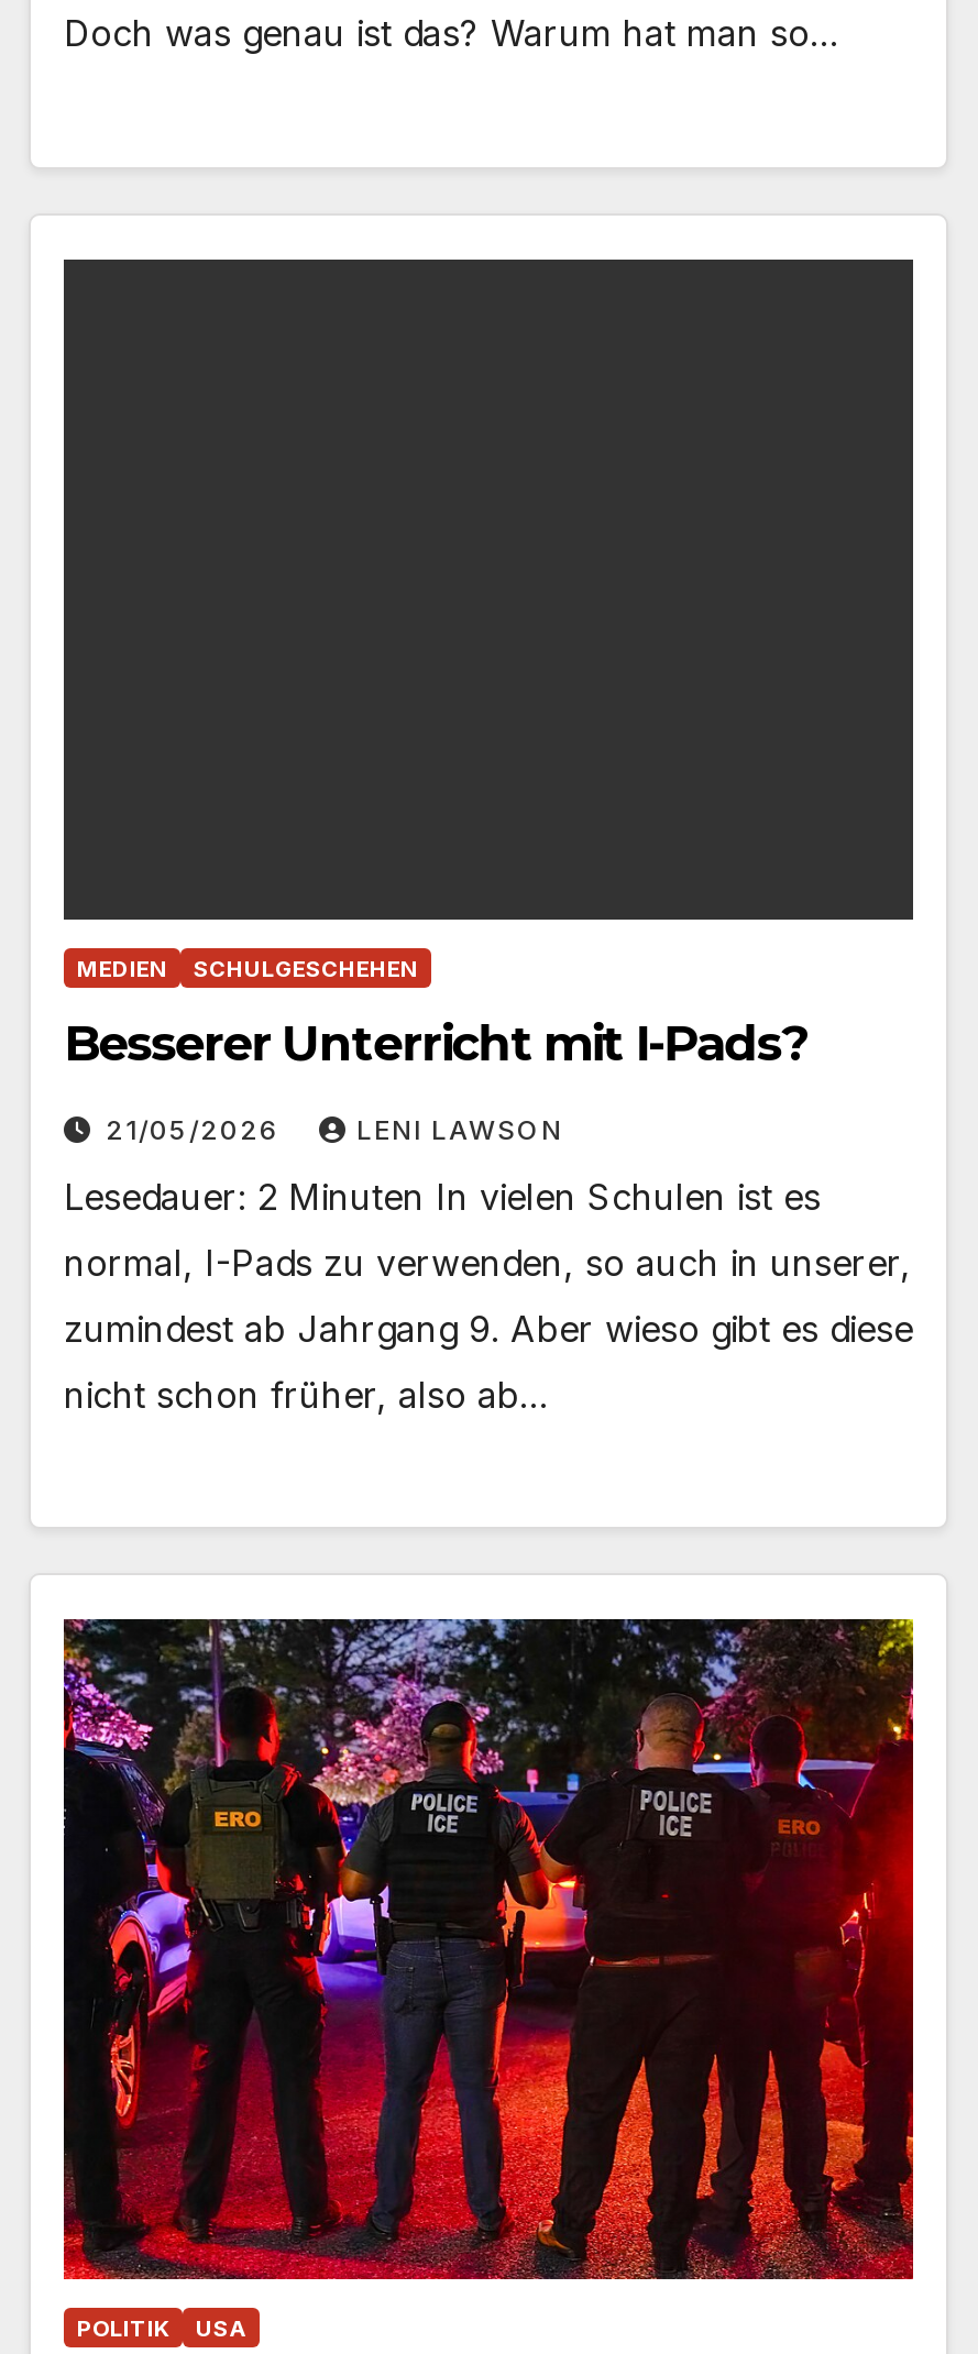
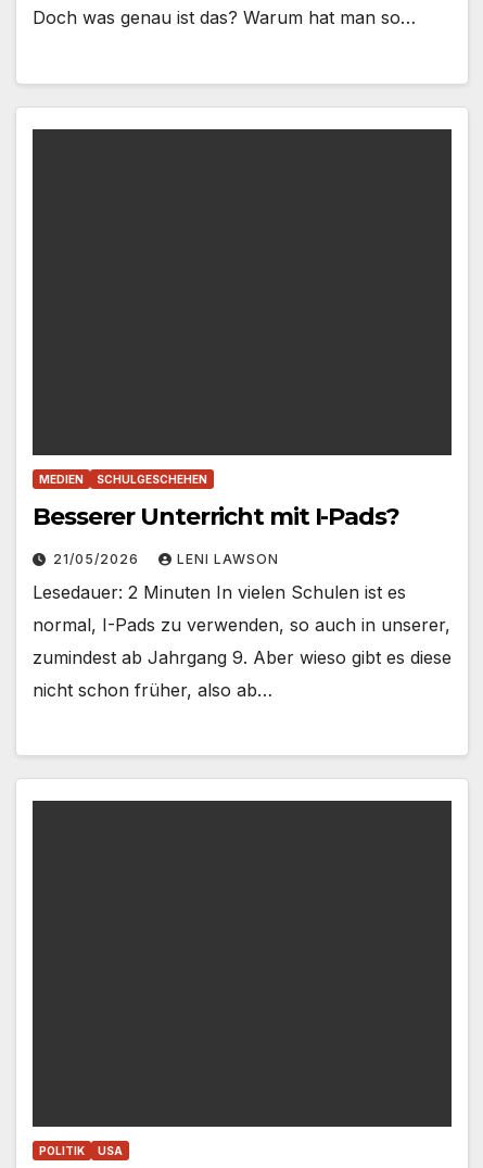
- [image]
